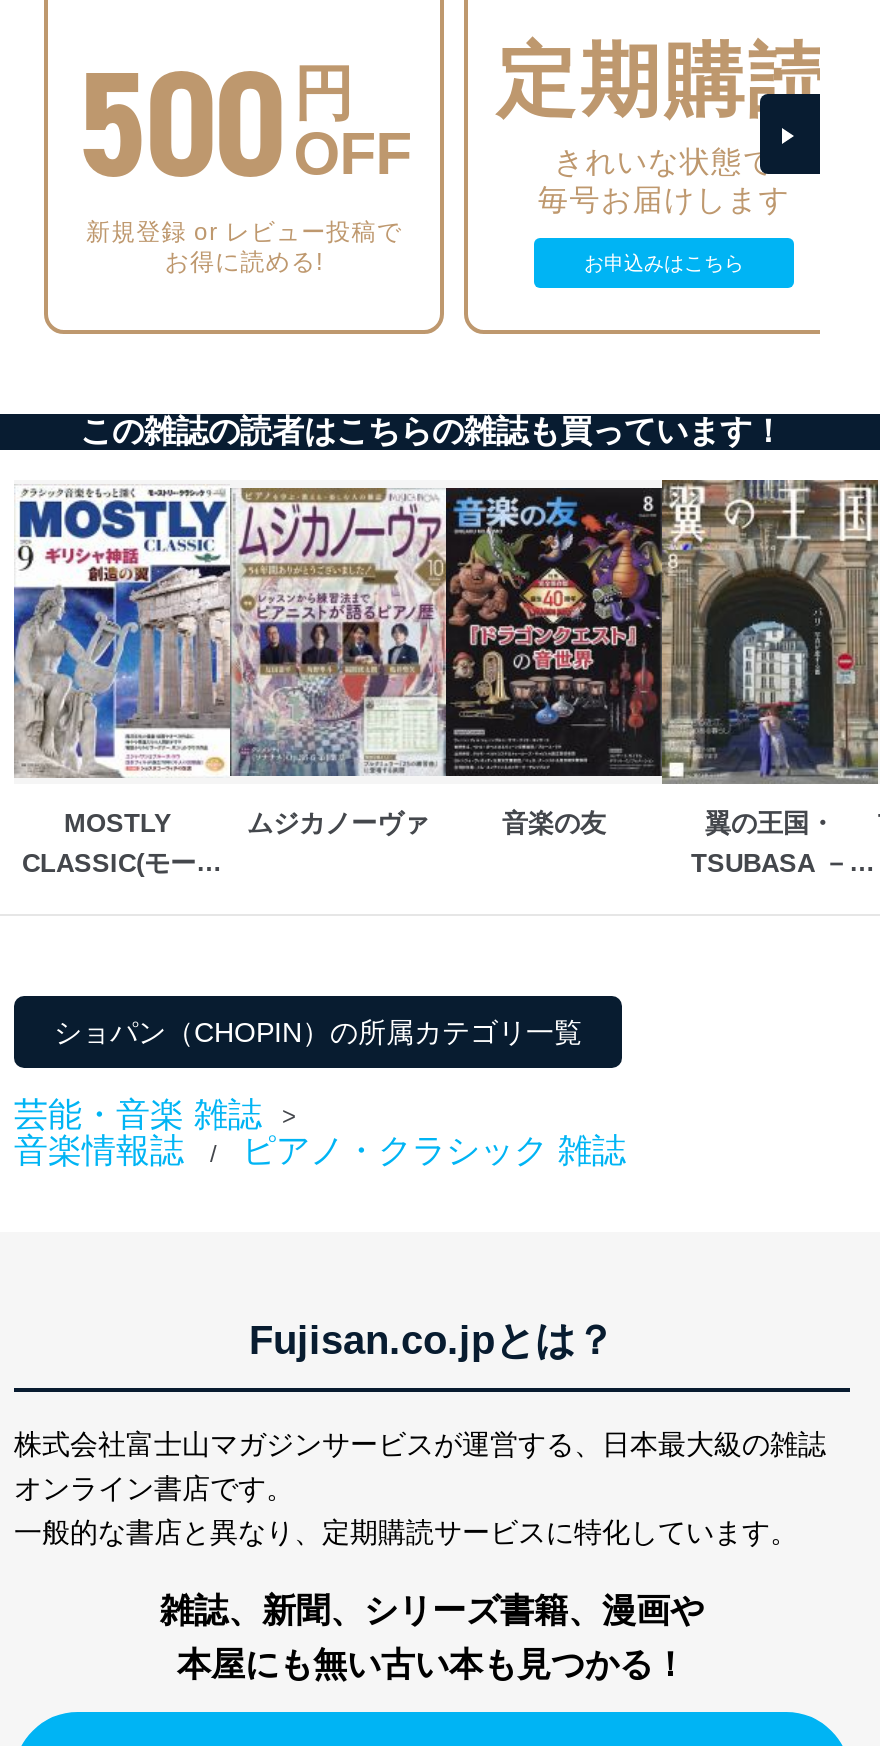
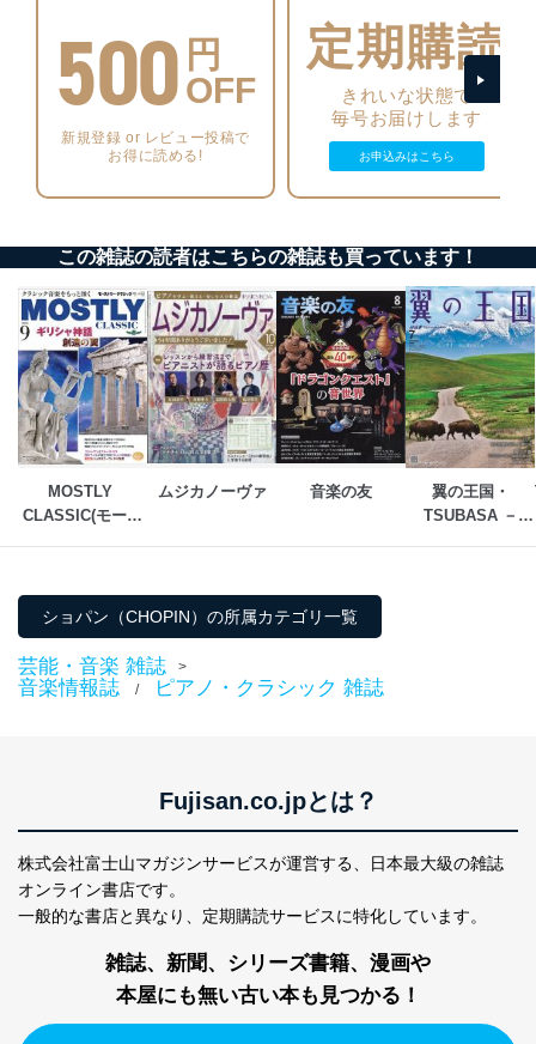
- [image]
+ [image]
